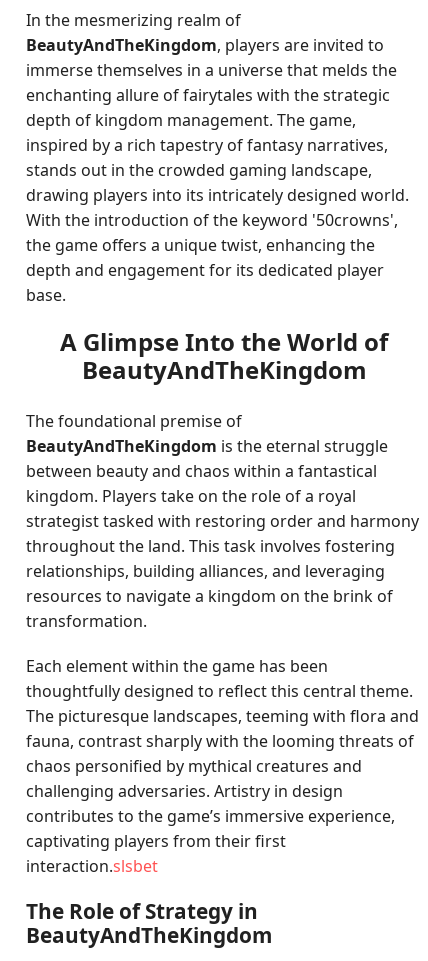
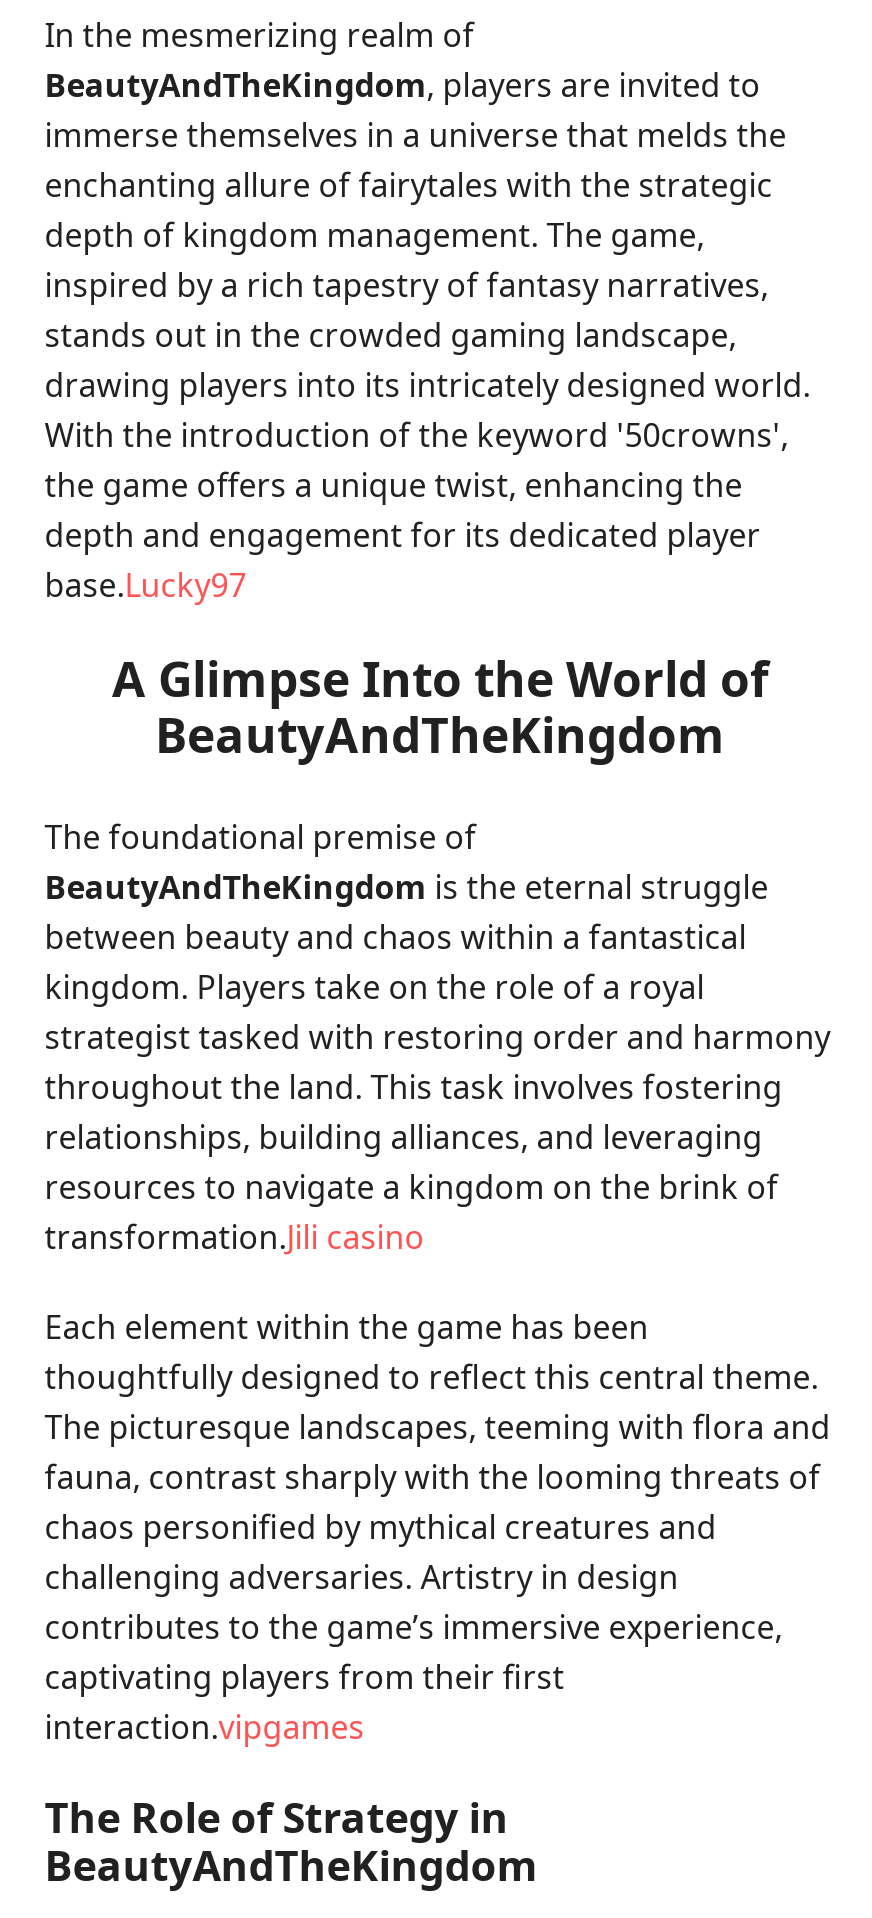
- base.
+ base.Lucky97

- transformation.
+ transformation.Jili casino

- interaction.slsbet
+ interaction.vipgames
